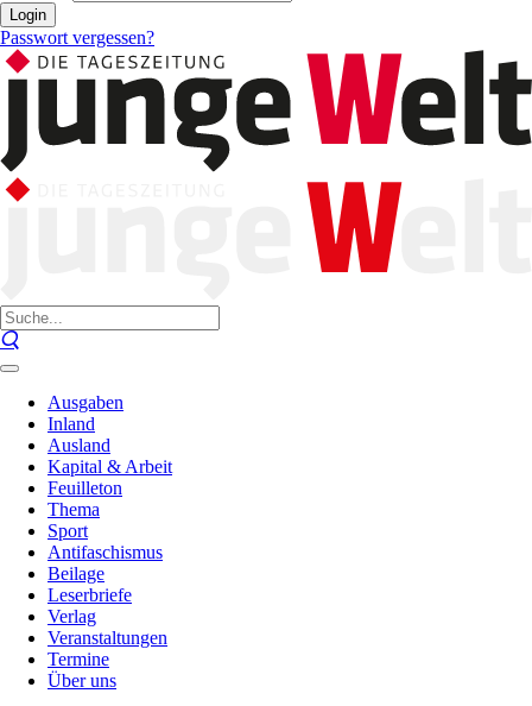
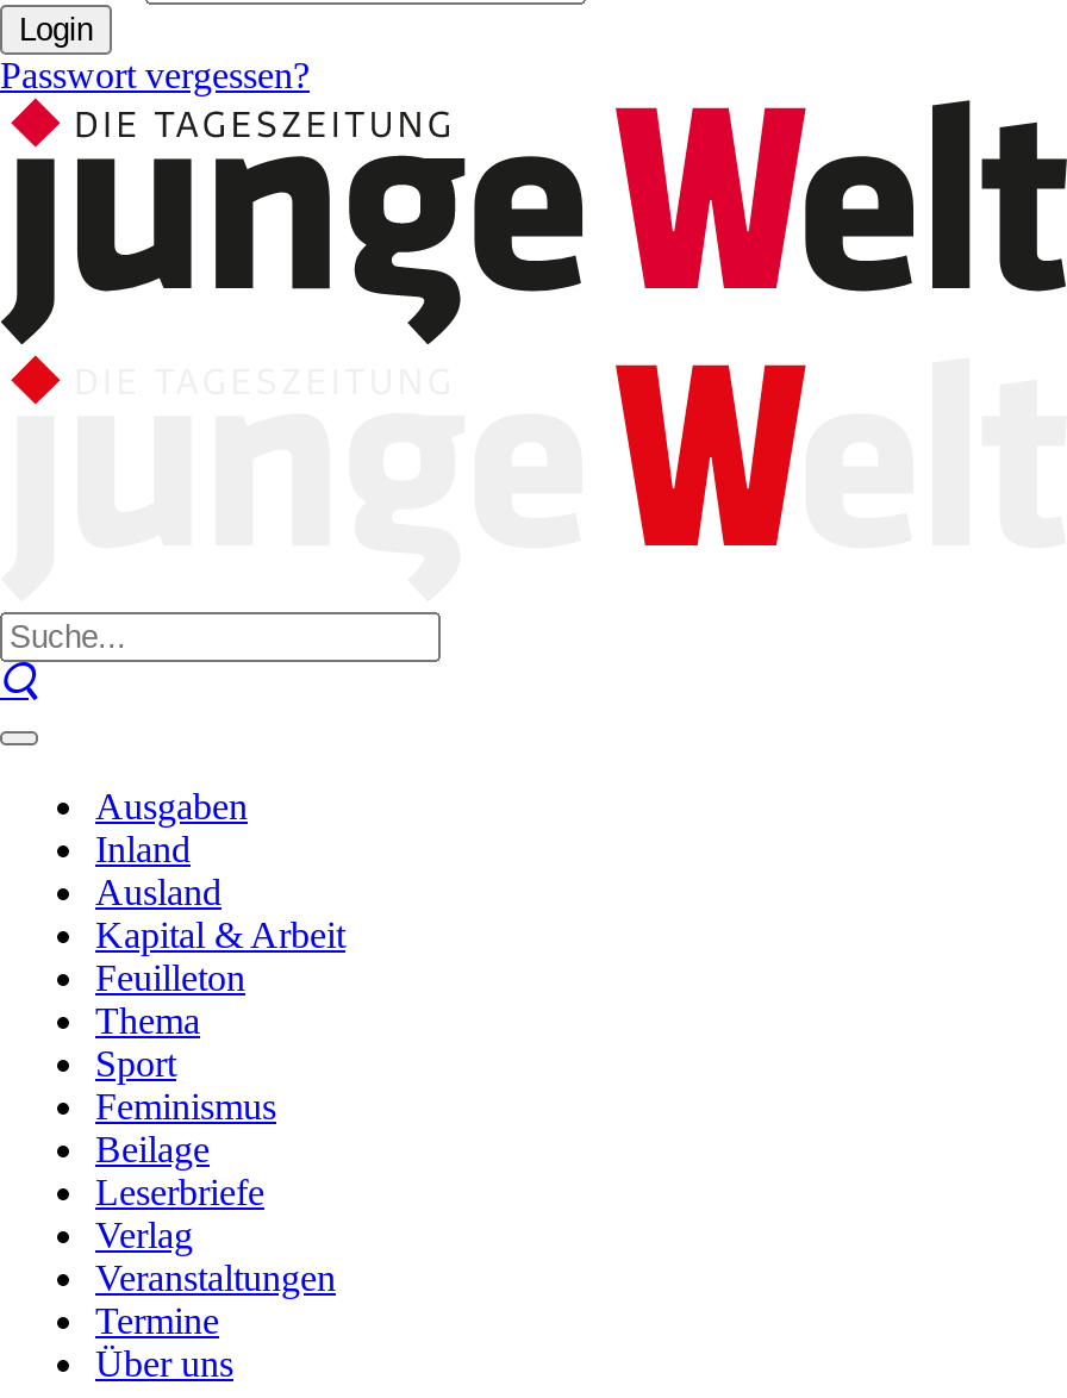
- Antifaschismus
+ Feminismus
